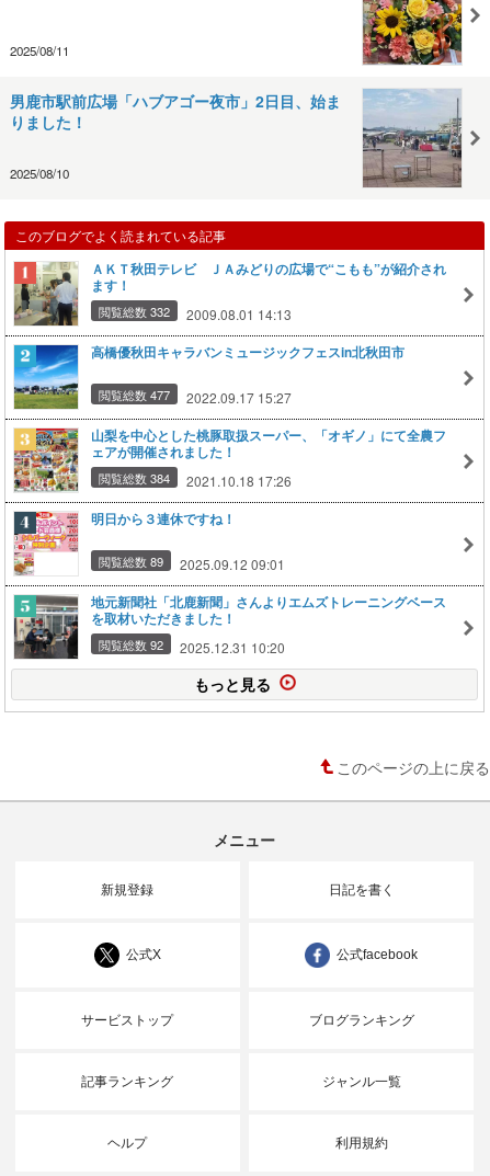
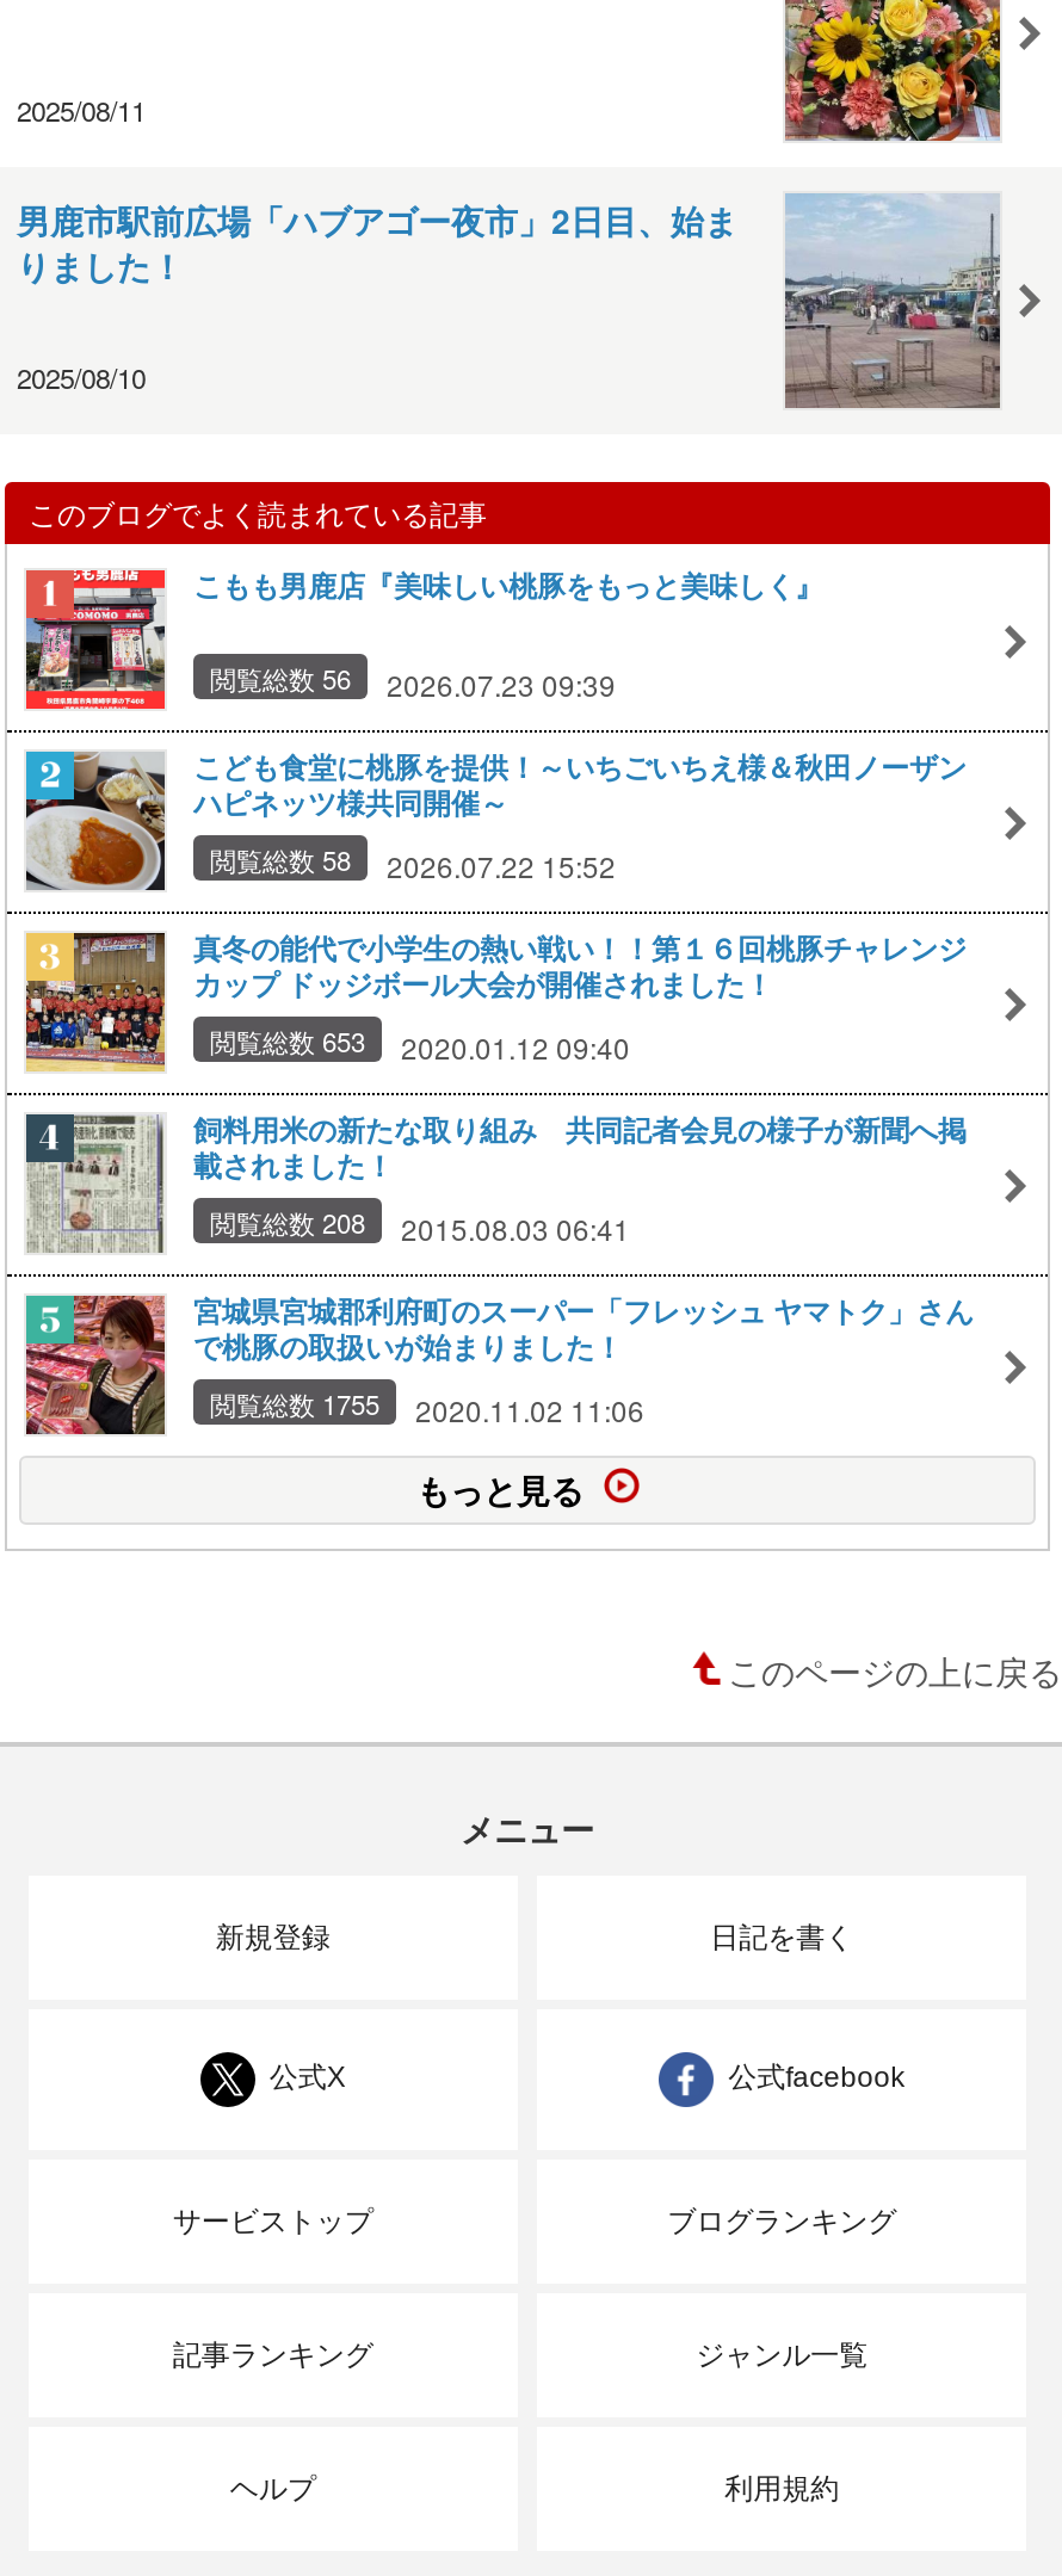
- [image]
- ＡＫＴ秋田テレビ ＪＡみどりの広場で“こもも”が紹介され
- ます！
- 閲覧総数 332
- 2009.08.01 14:13
- 高橋優秋田キャラバンミュージックフェスin北秋田市
- 閲覧総数 477
- 2022.09.17 15:27
- 山梨を中心とした桃豚取扱スーパー、「オギノ」にて全農フ
- ェアが開催されました！
- 閲覧総数 384
- 2021.10.18 17:26
- 明日から３連休ですね！
- 閲覧総数 89
- 2025.09.12 09:01
- 地元新聞社「北鹿新聞」さんよりエムズトレーニングベース
- を取材いただきました！
- 閲覧総数 92
- 2025.12.31 10:20
+ [image]
+ こもも男鹿店『美味しい桃豚をもっと美味しく』
+ 閲覧総数 56
+ 2026.07.23 09:39
+ こども食堂に桃豚を提供！～いちごいちえ様＆秋田ノーザン
+ ハピネッツ様共同開催～
+ 閲覧総数 58
+ 2026.07.22 15:52
+ 真冬の能代で小学生の熱い戦い！！第１６回桃豚チャレンジ
+ カップ ドッジボール大会が開催されました！
+ 閲覧総数 653
+ 2020.01.12 09:40
+ 飼料用米の新たな取り組み 共同記者会見の様子が新聞へ掲
+ 載されました！
+ 閲覧総数 208
+ 2015.08.03 06:41
+ 宮城県宮城郡利府町のスーパー「フレッシュ ヤマトク」さん
+ で桃豚の取扱いが始まりました！
+ 閲覧総数 1755
+ 2020.11.02 11:06

- [image]
+ [image]

- [image]
+ [image]

- [image]
+ [image]

- [image]
+ [image]
